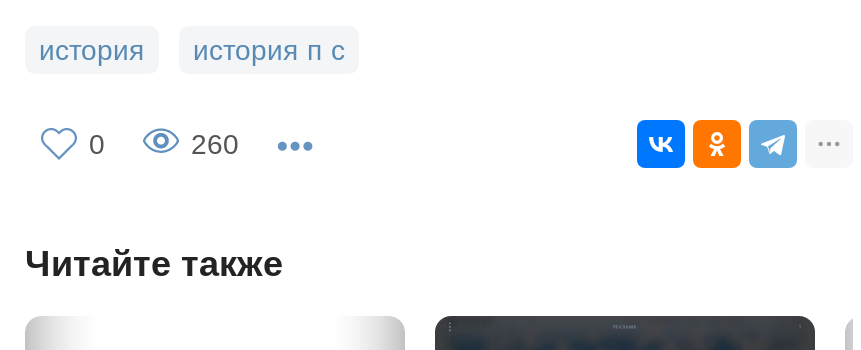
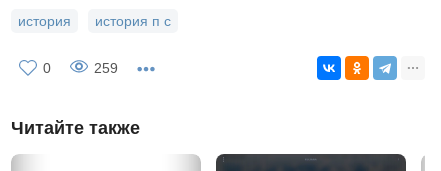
- 260
+ 259
